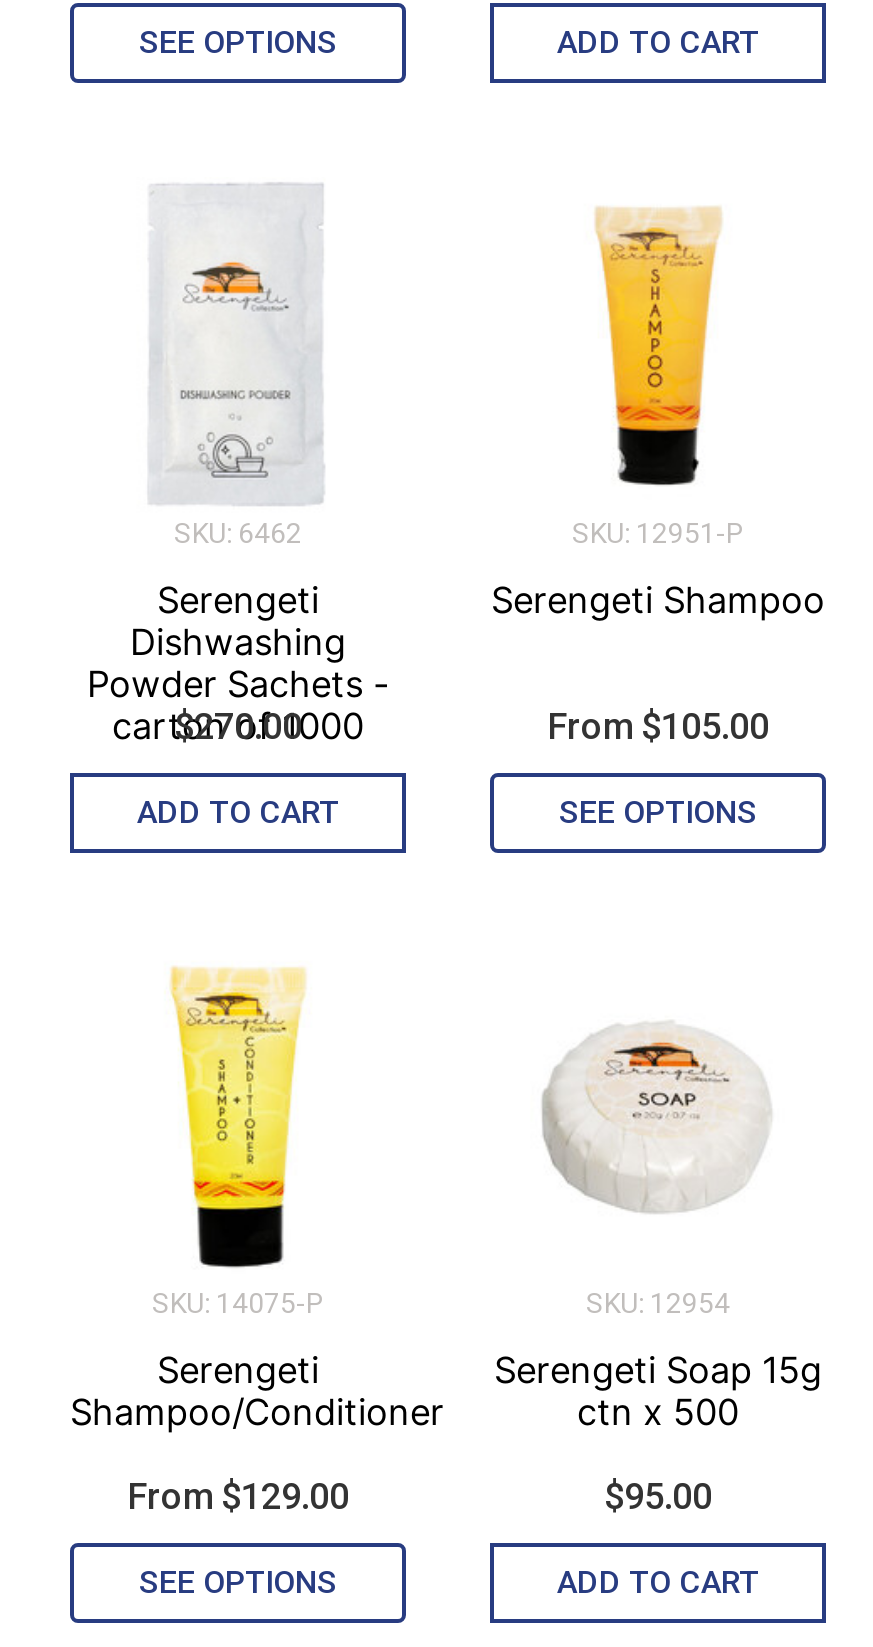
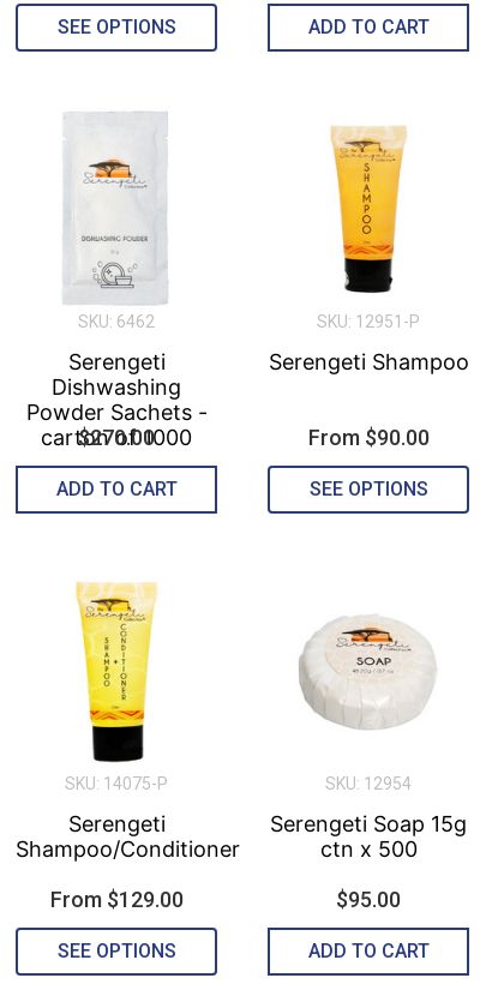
- From $105.00
+ From $90.00
